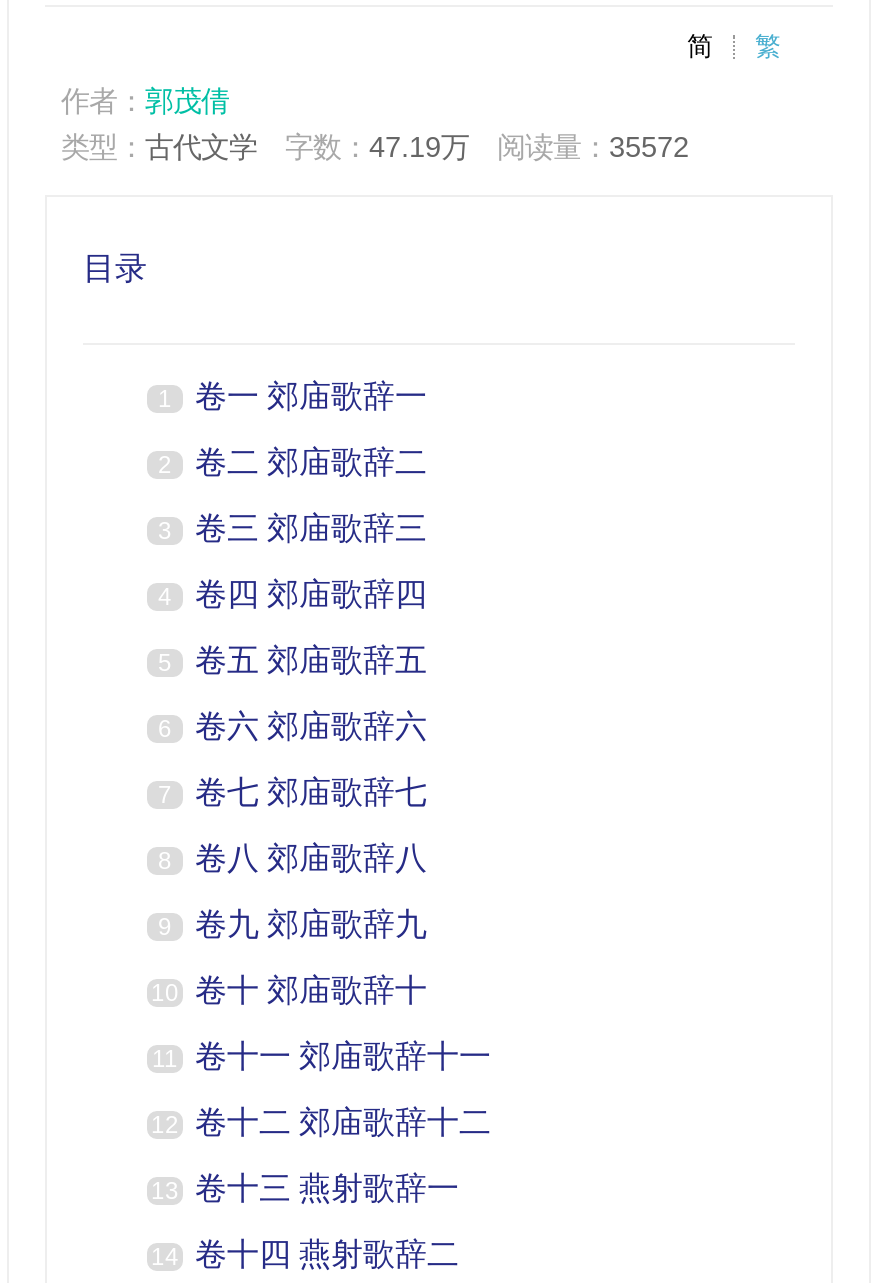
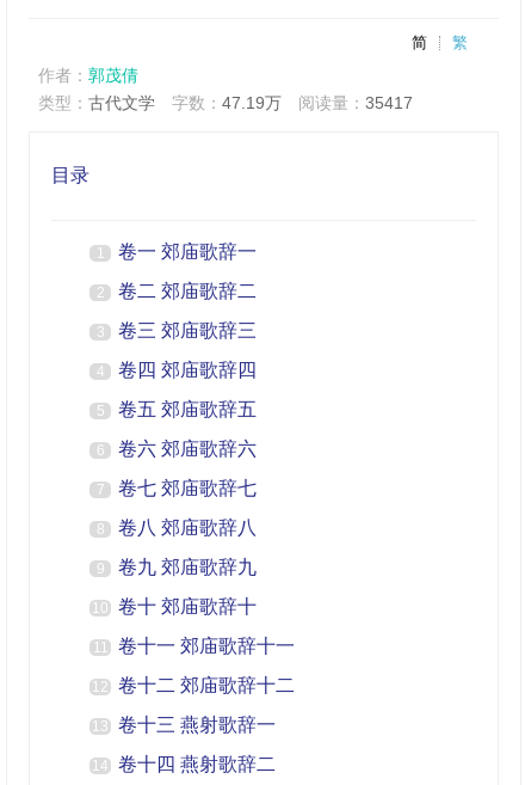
- 类型：古代文学 字数：47.19万 阅读量：35572
+ 类型：古代文学 字数：47.19万 阅读量：35417
